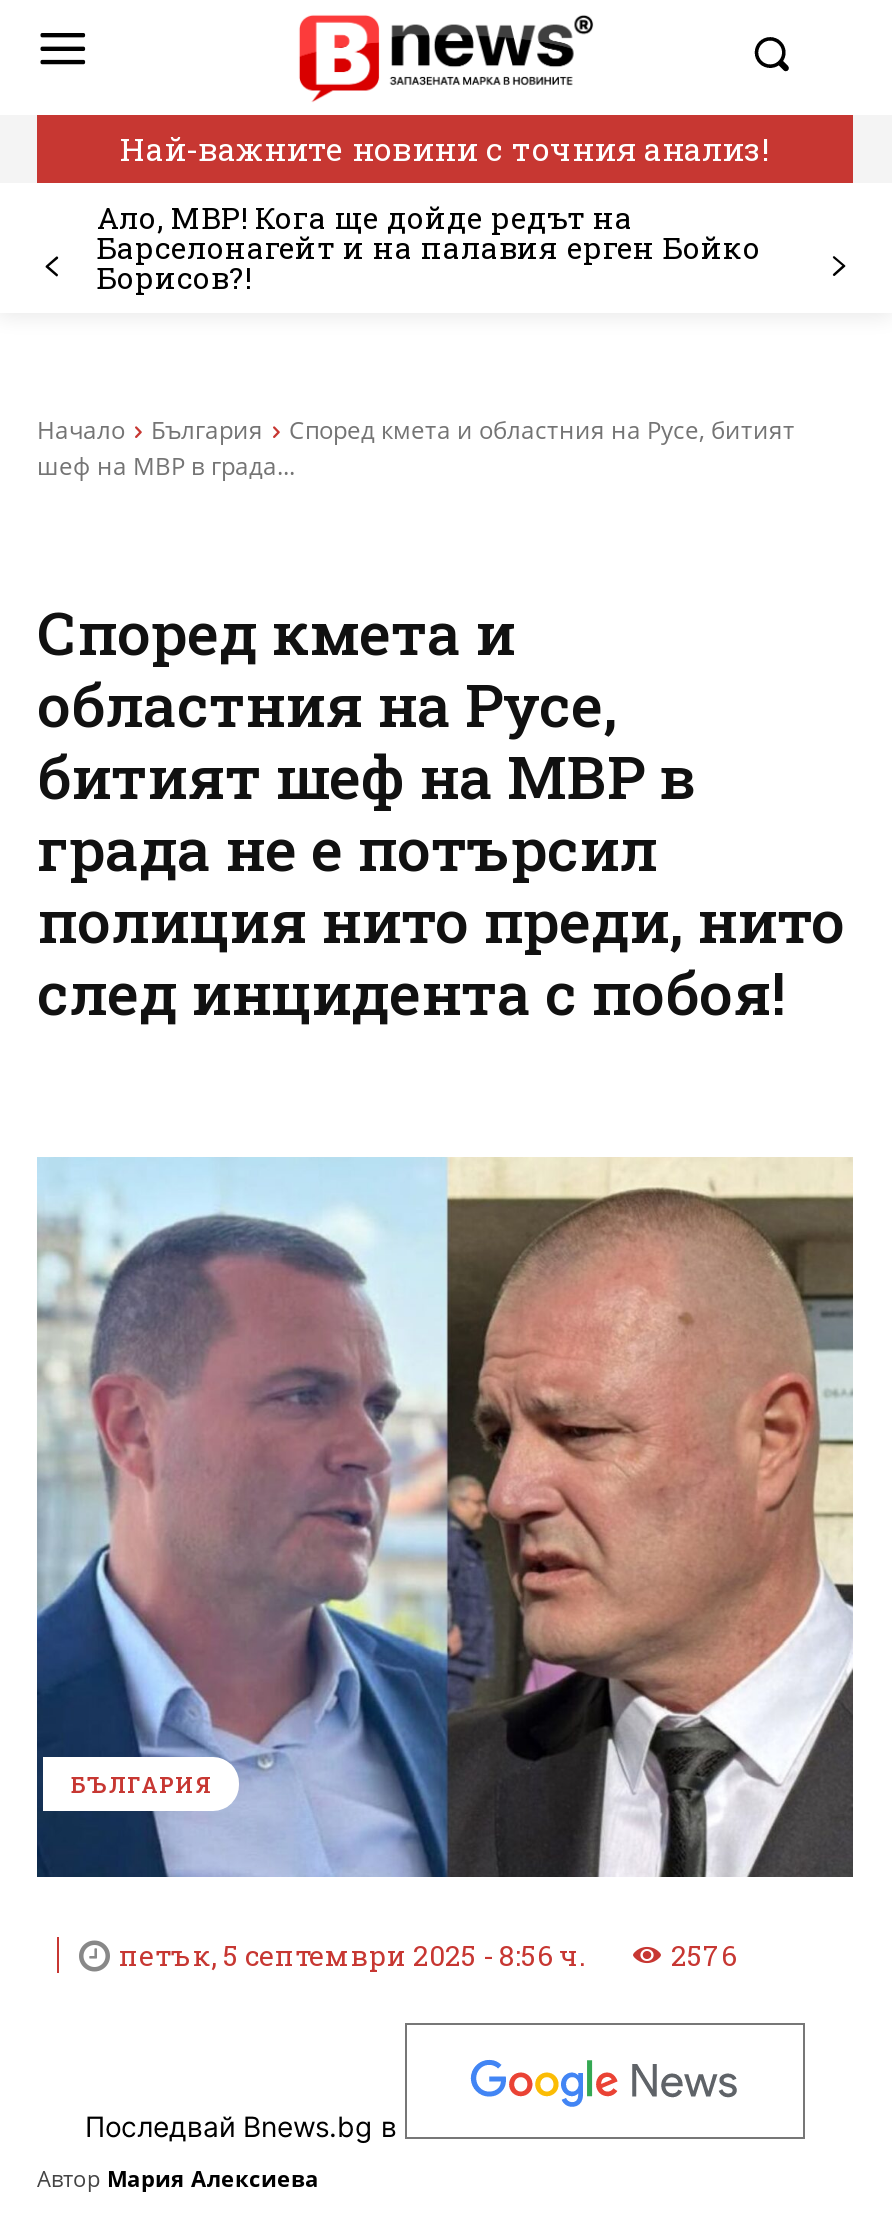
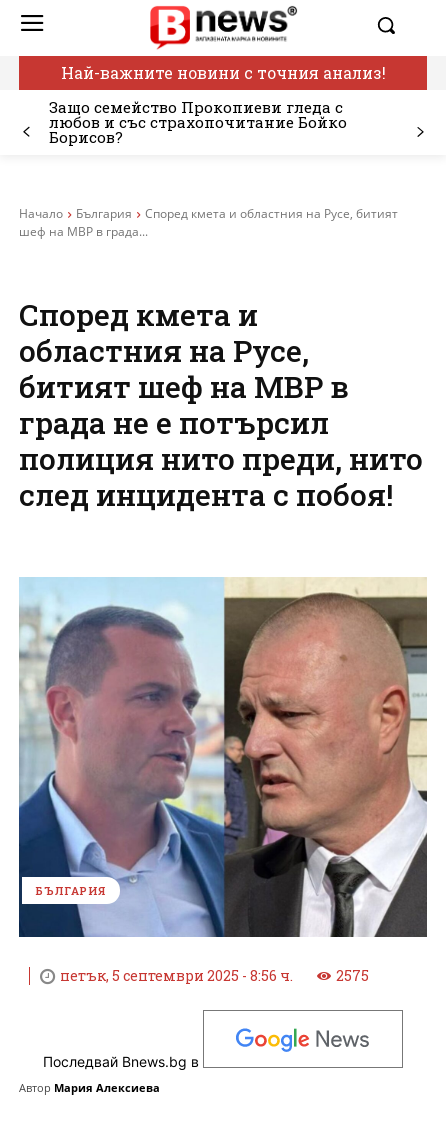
- Ало, МВР! Кога ще дойде редът на
- Барселонагейт и на палавия ерген Бойко
- Борисов?!
+ Защо семейство Прокопиеви гледа с
+ любов и със страхопочитание Бойко
+ Борисов?

- 2576
+ 2575
